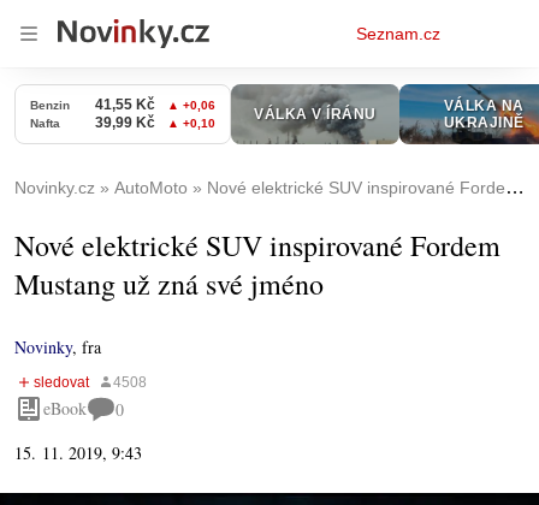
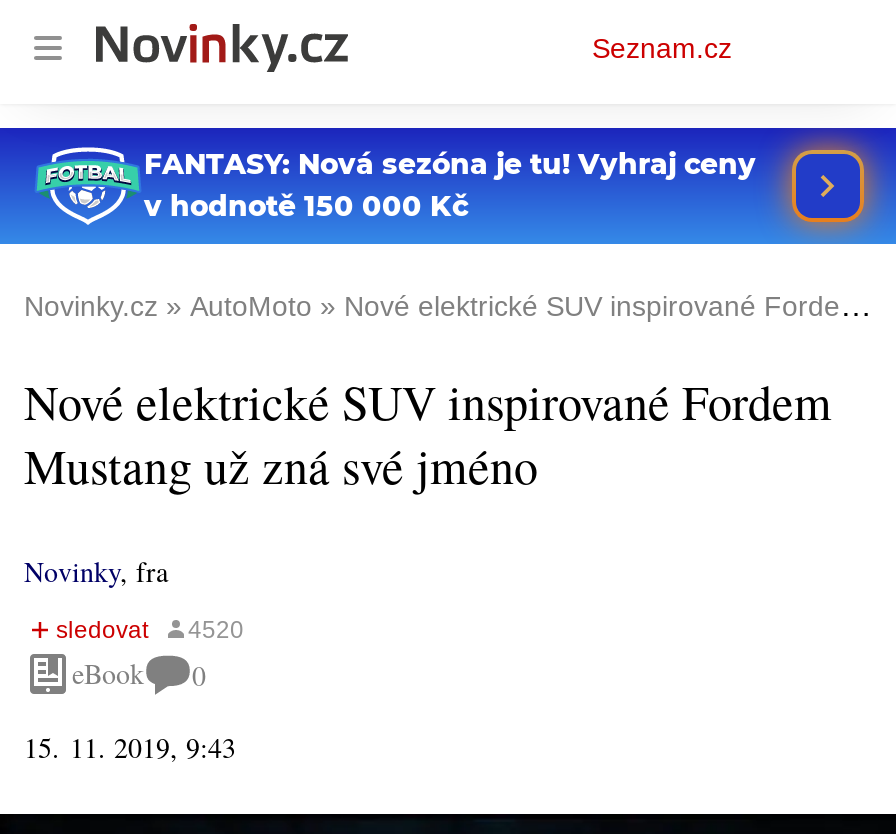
- [image]
+ [image]
